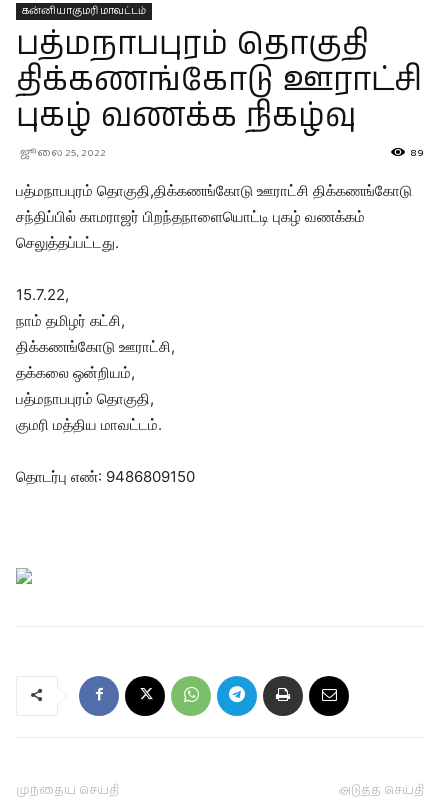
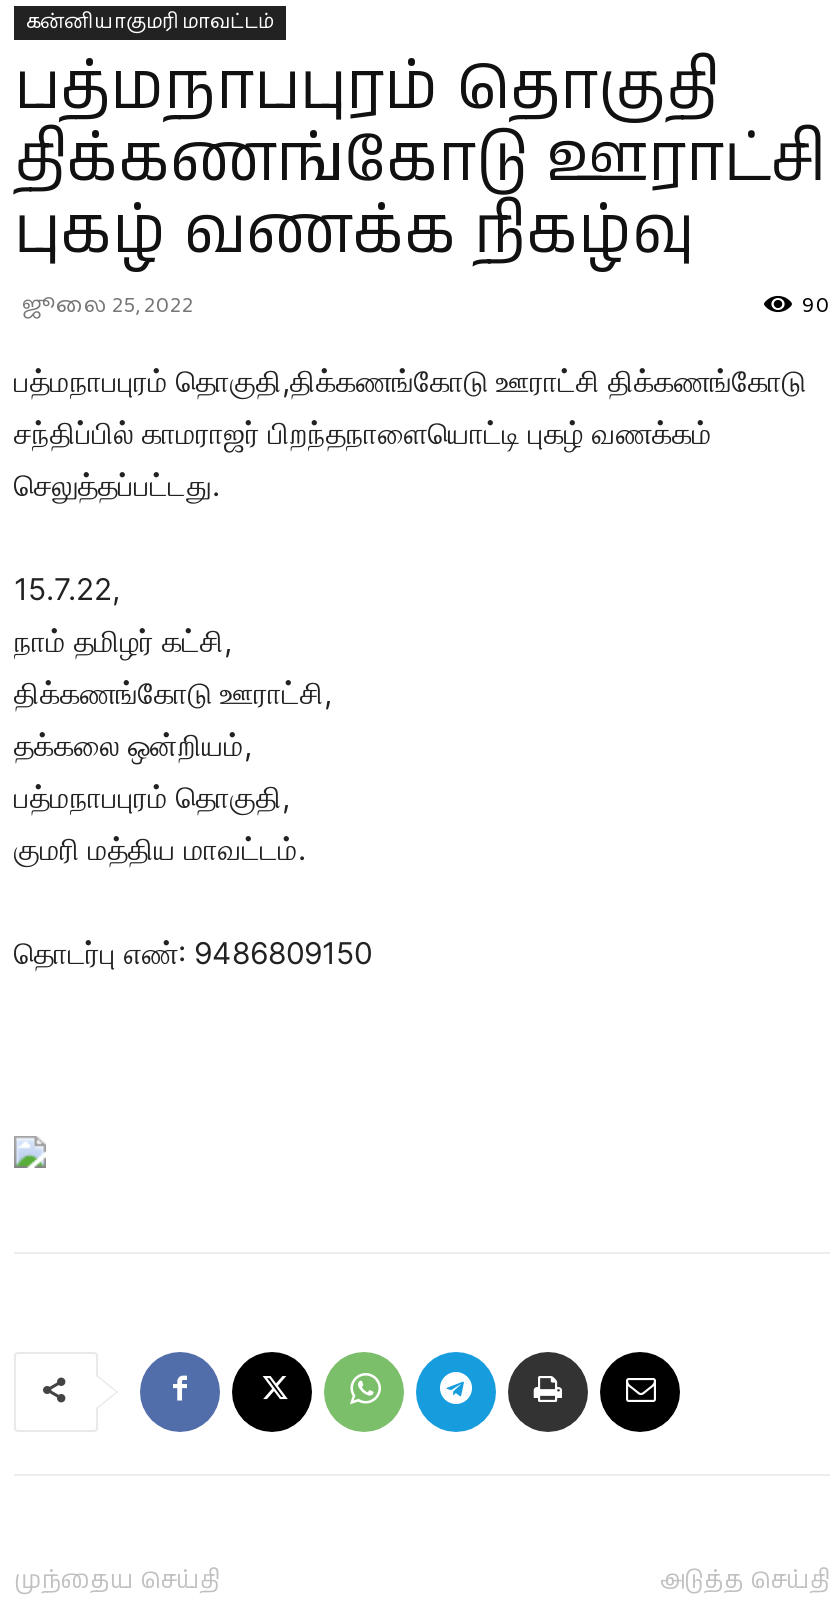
- 89
+ 90
